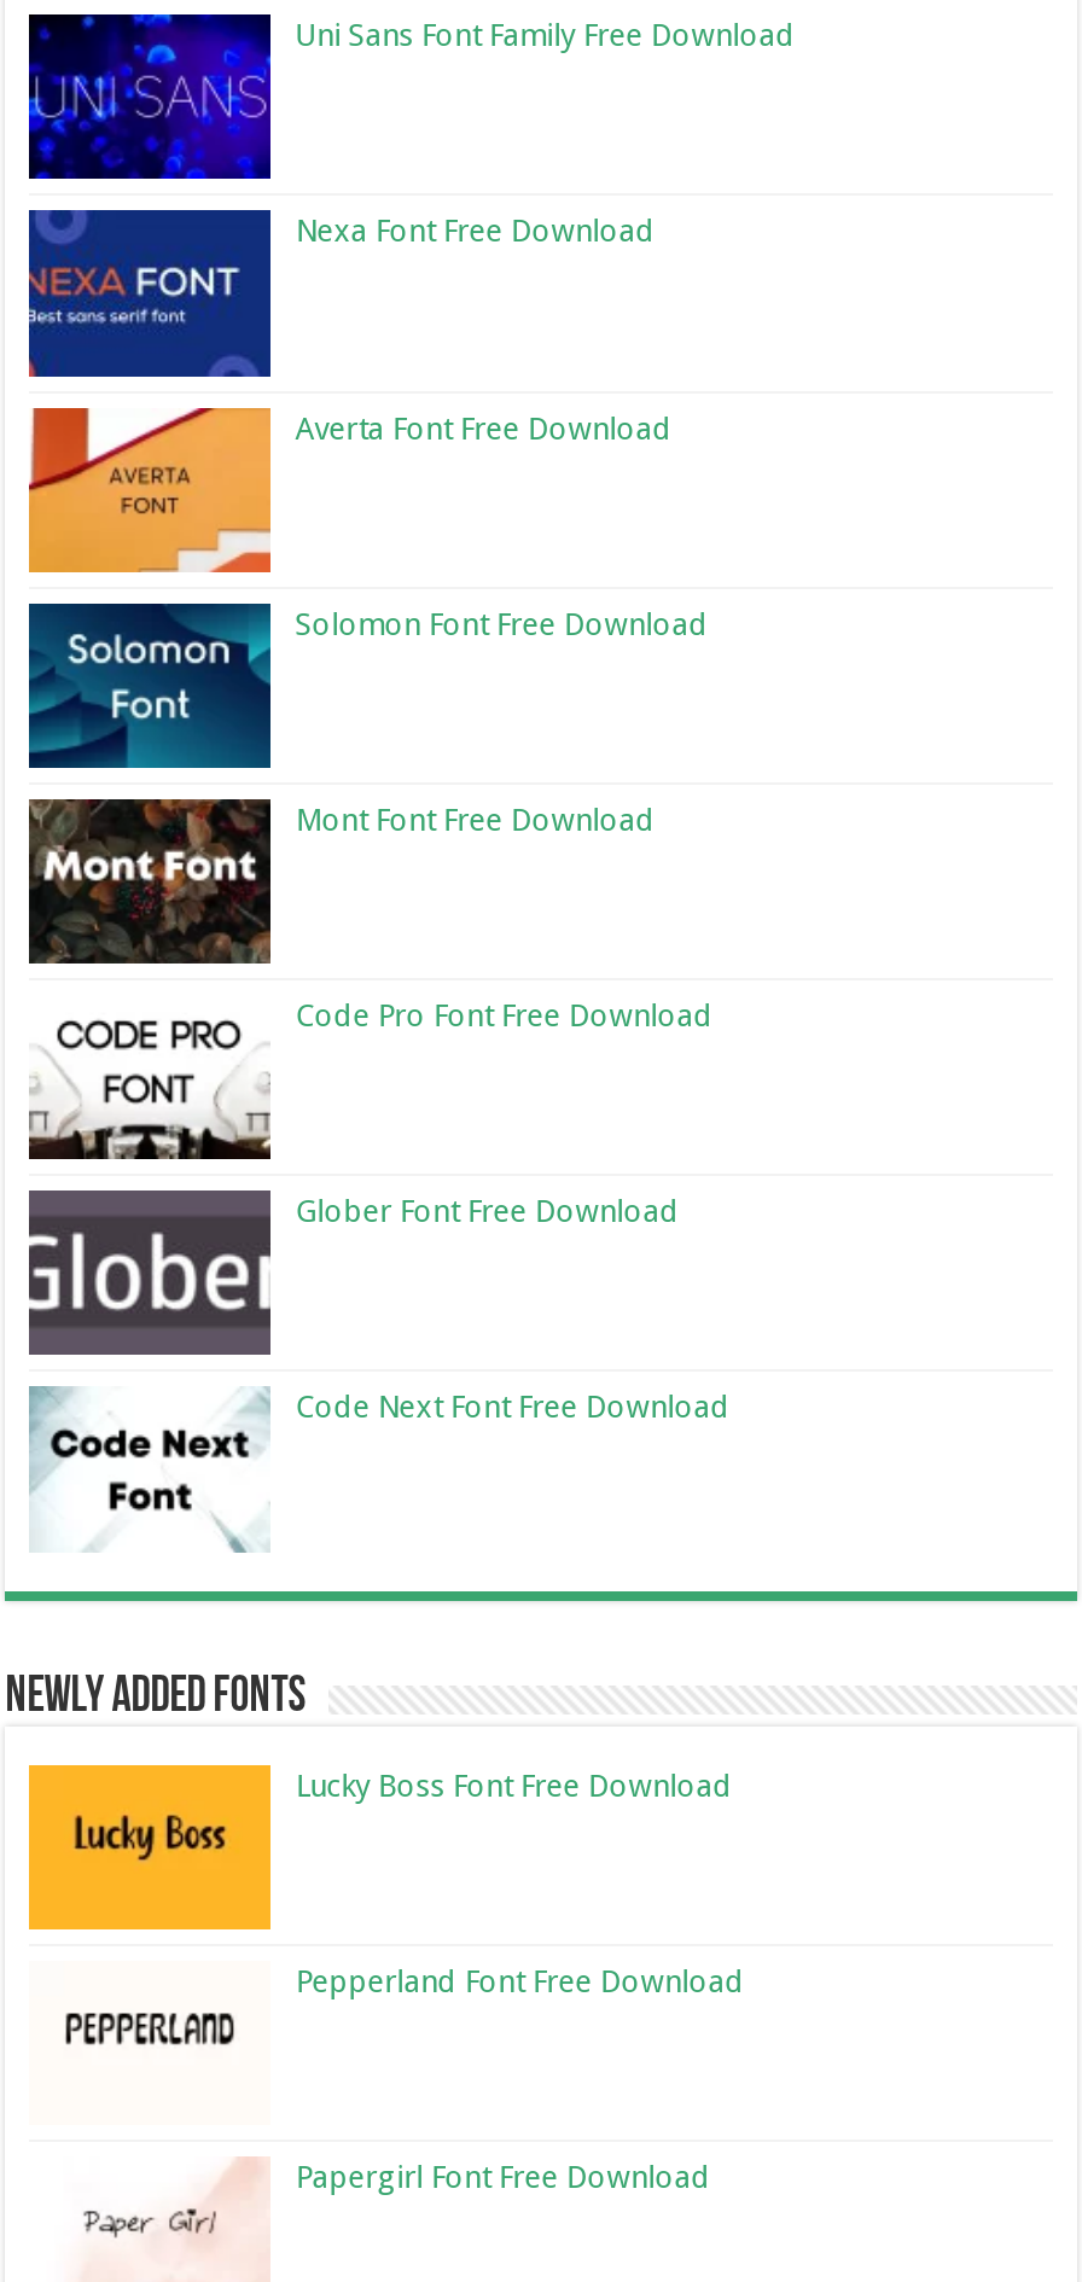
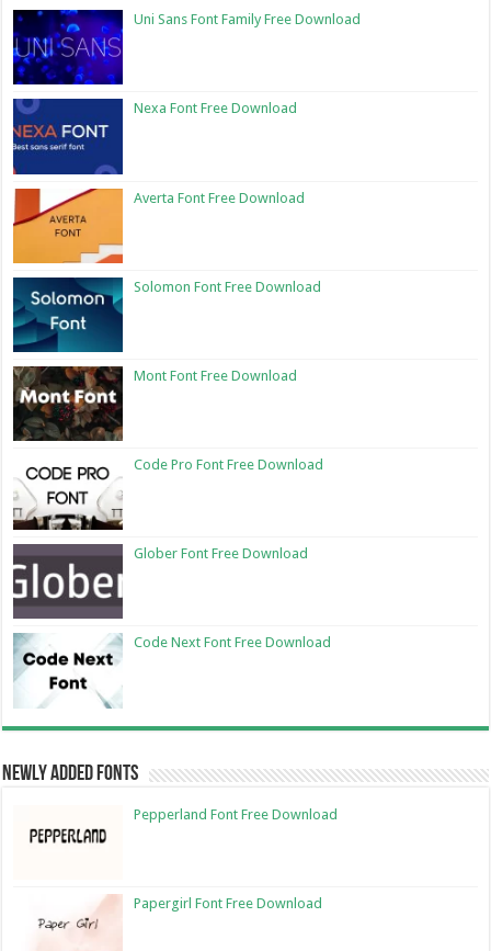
- [image]
- Lucky Boss Font Free Download
